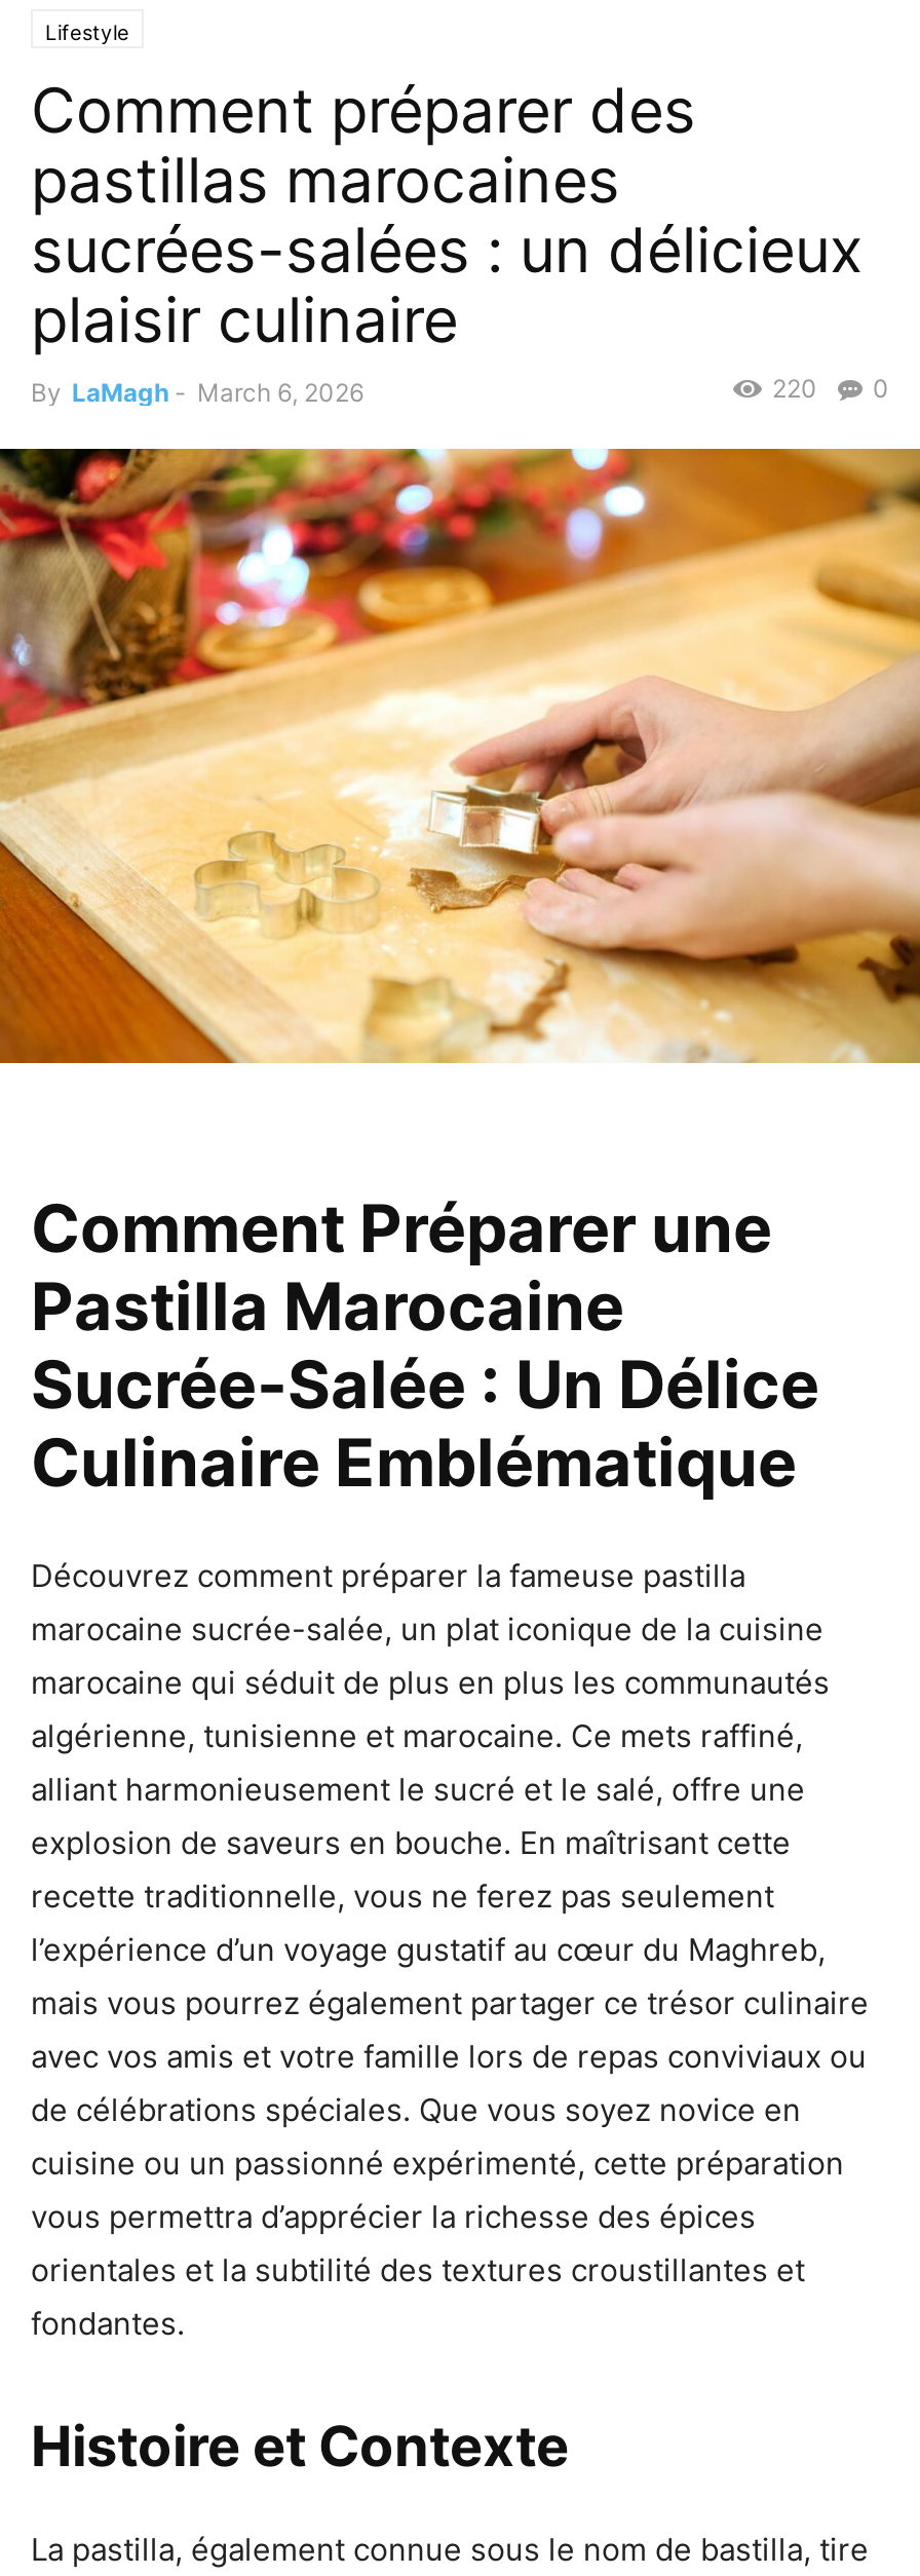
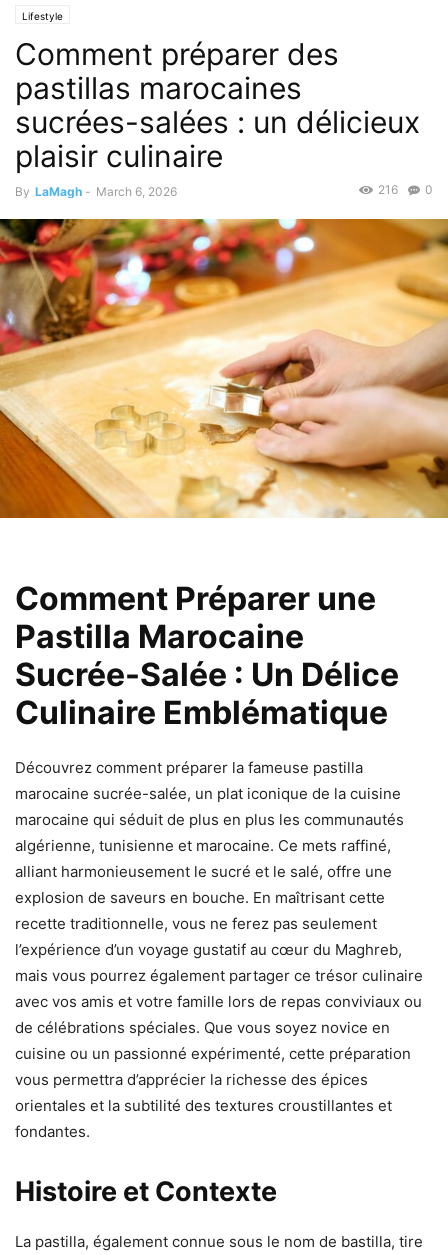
- 220 0
+ 216 0
